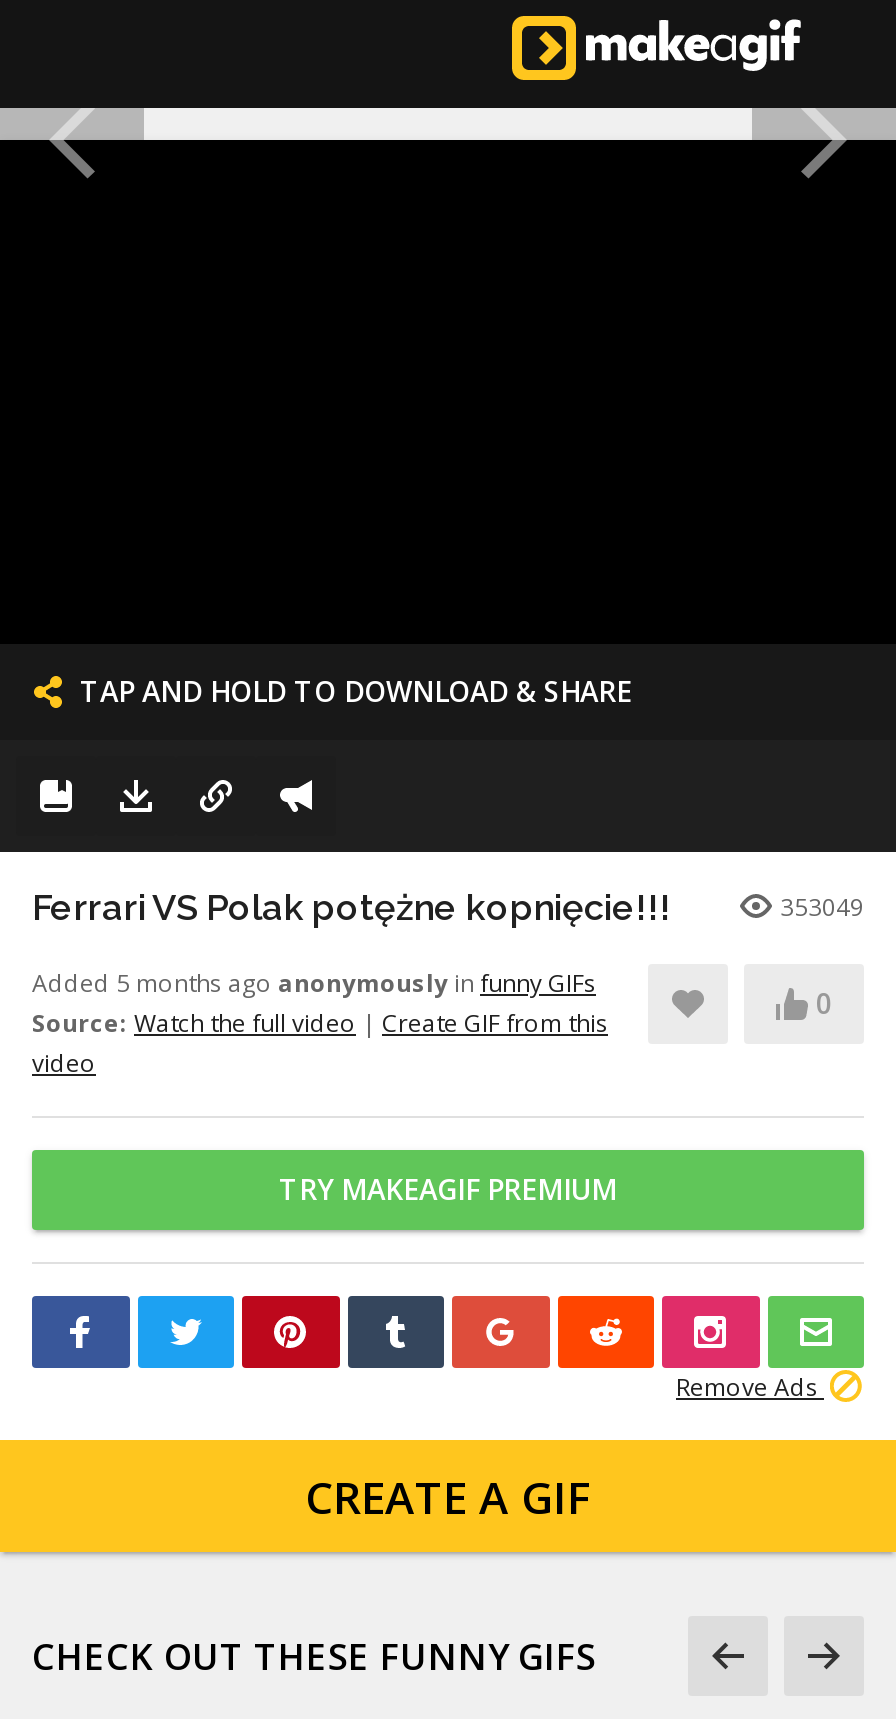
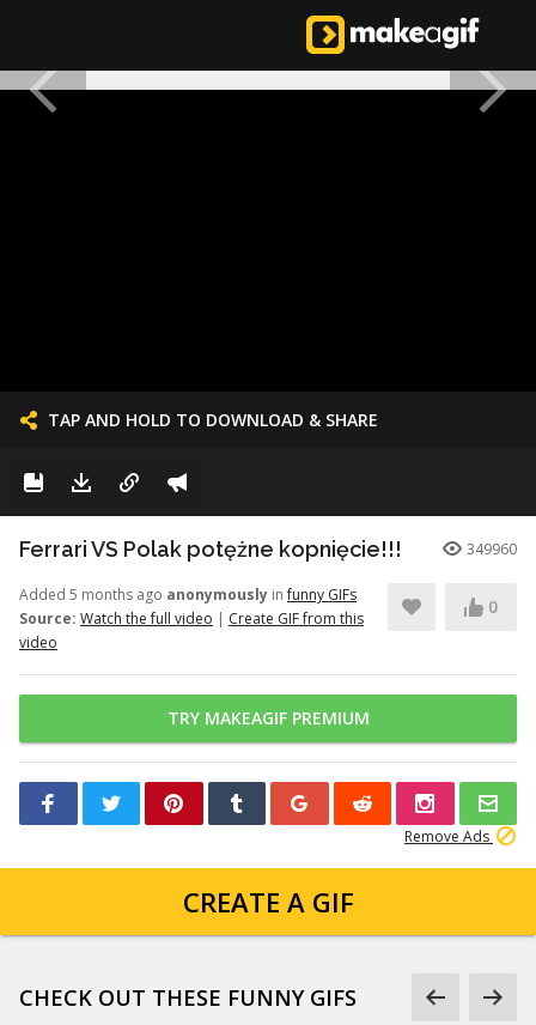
- 353049
+ 349960
